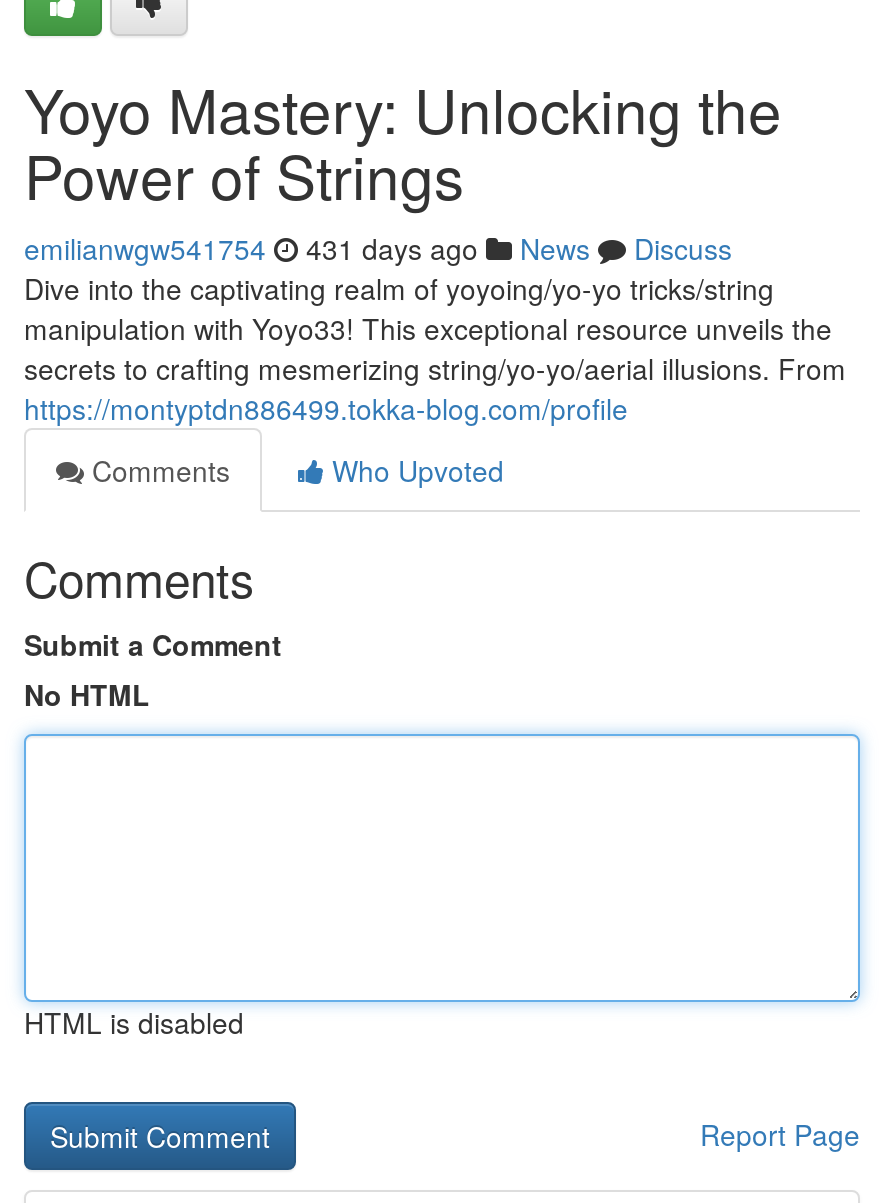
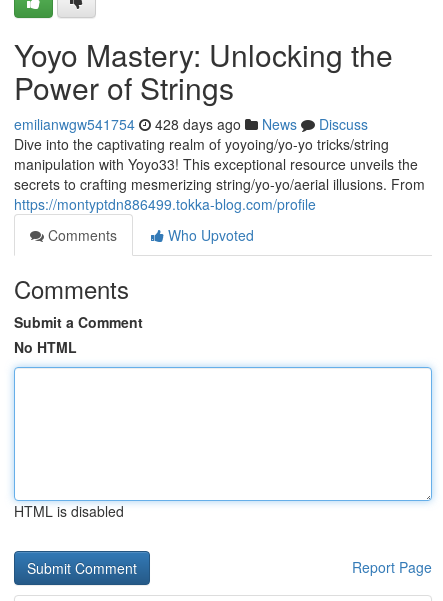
- emilianwgw541754 431 days ago News Discuss
+ emilianwgw541754 428 days ago News Discuss
